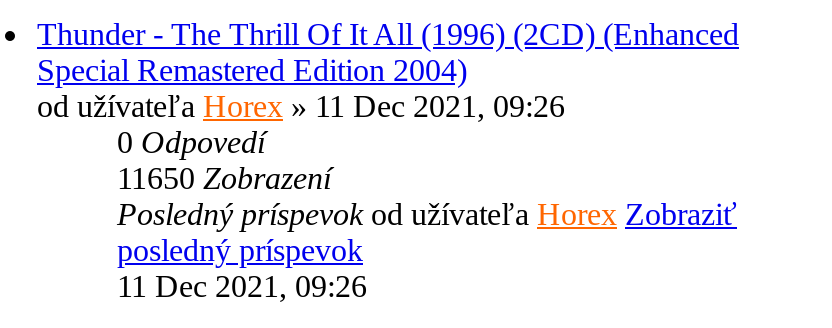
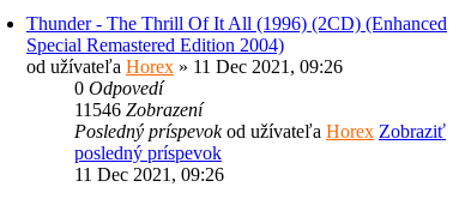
- 11650 Zobrazení
+ 11546 Zobrazení
